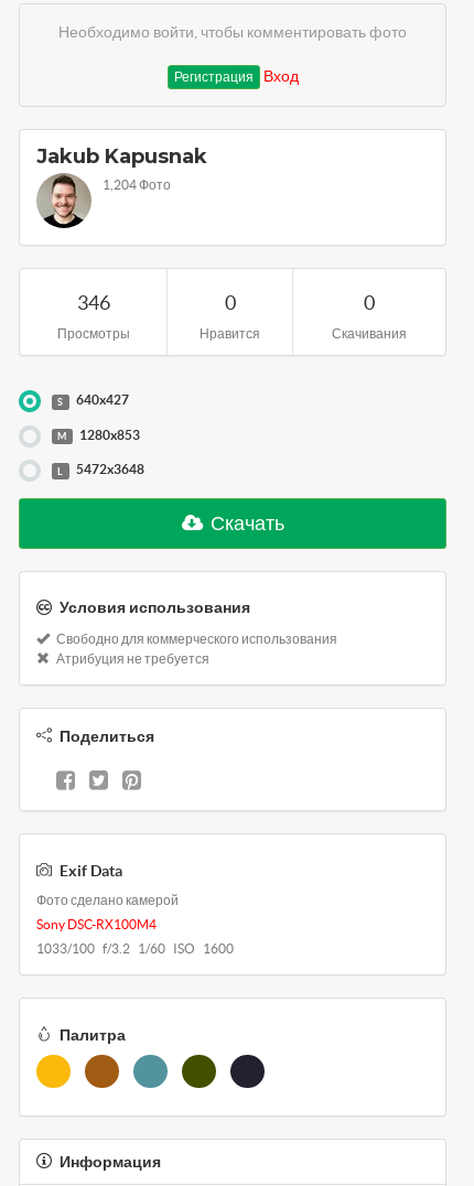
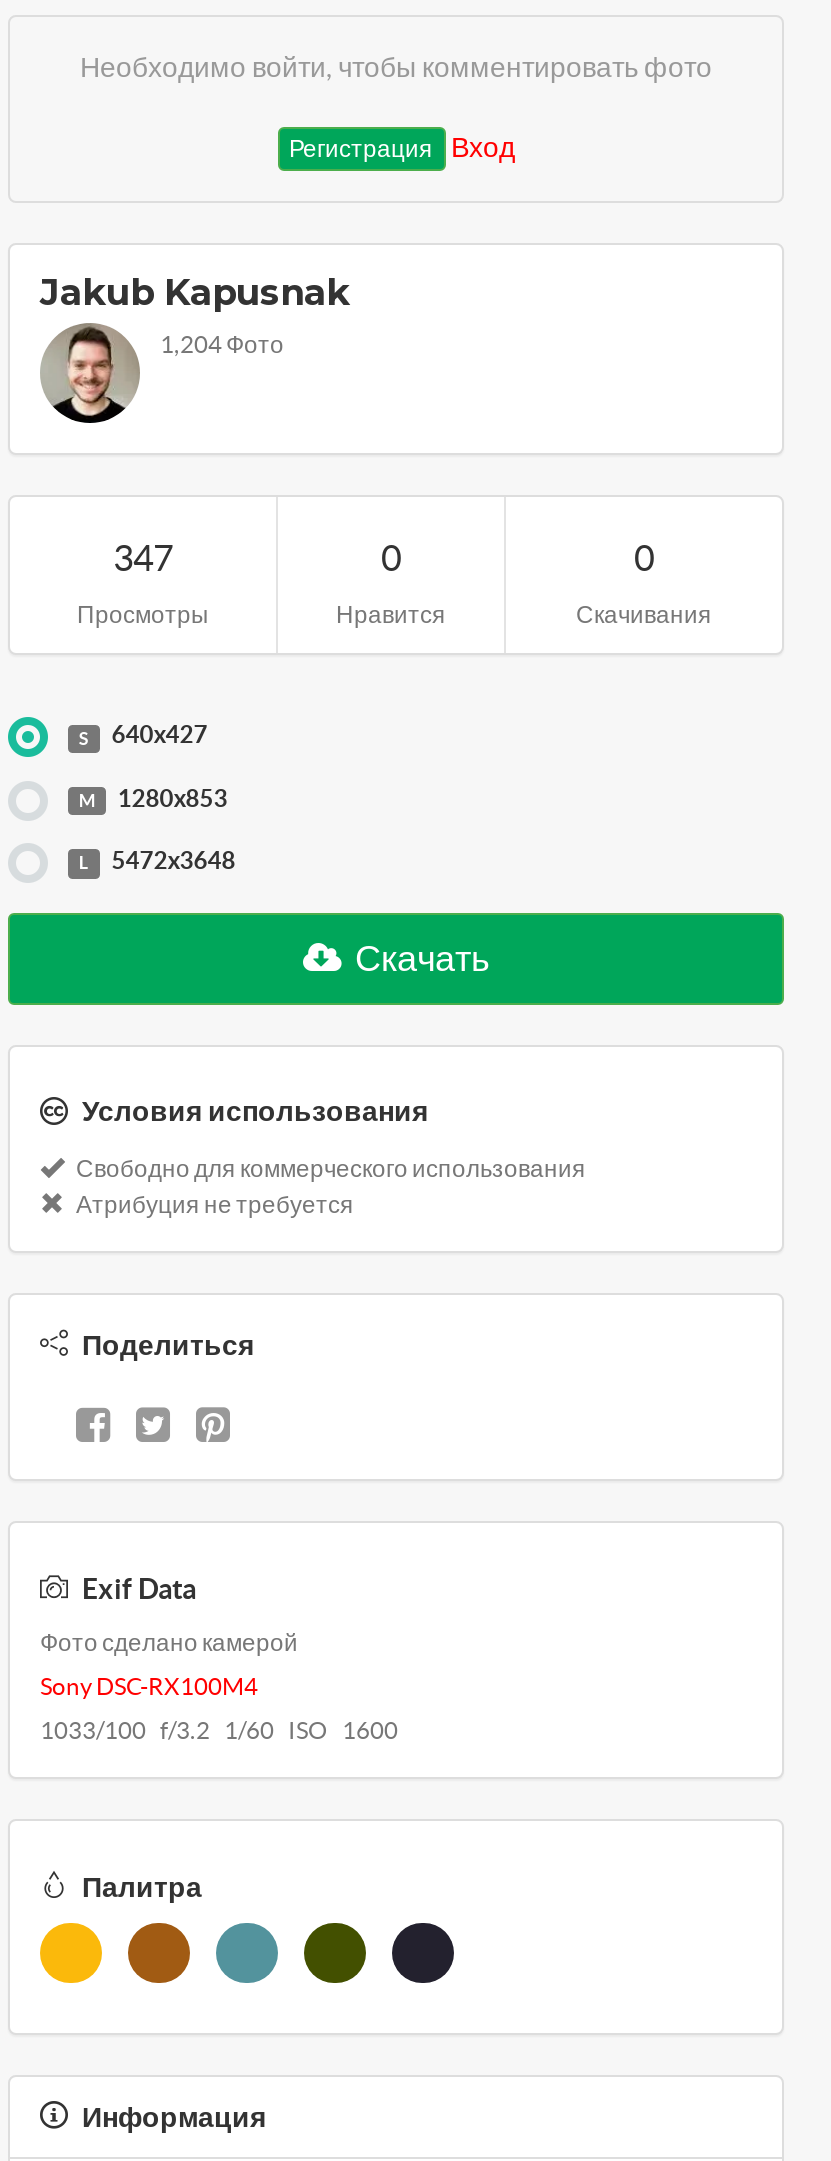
- 346
+ 347
